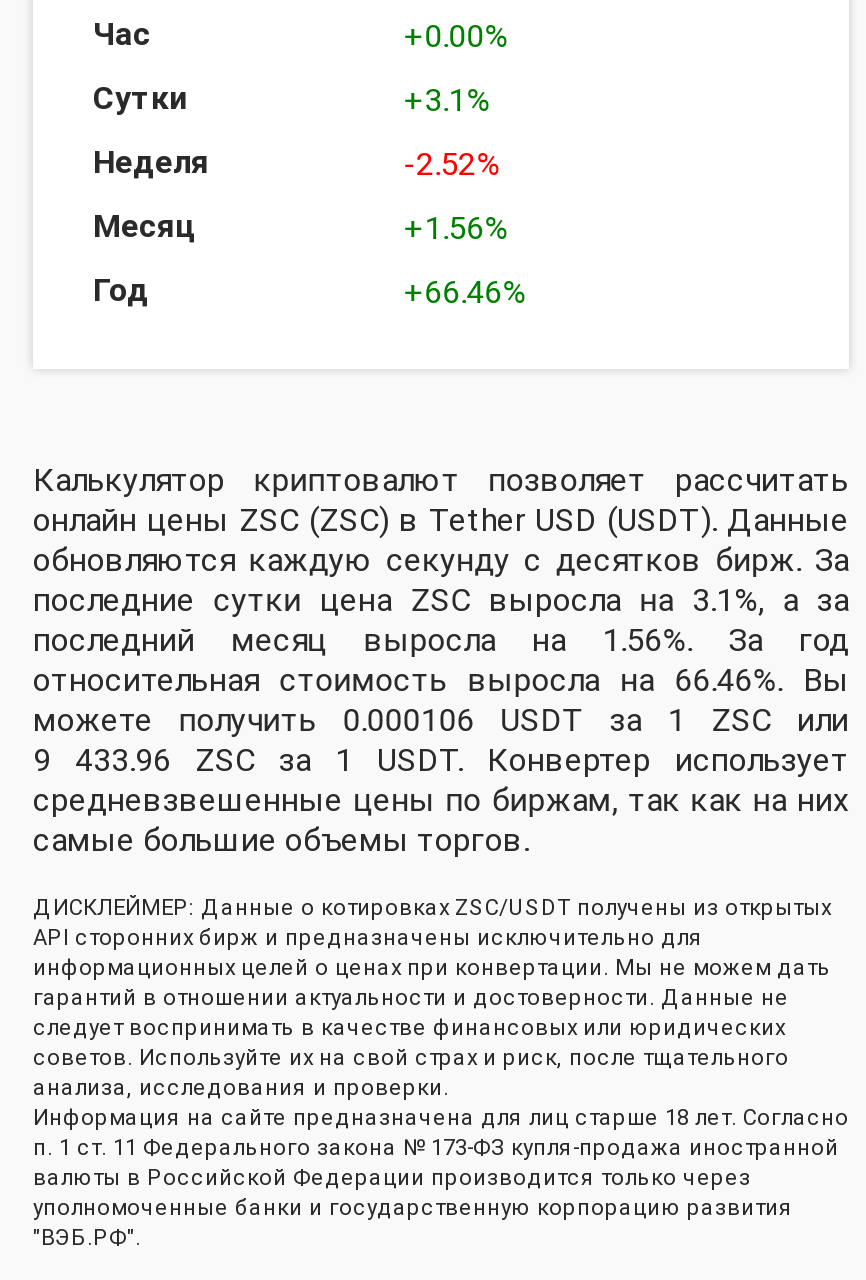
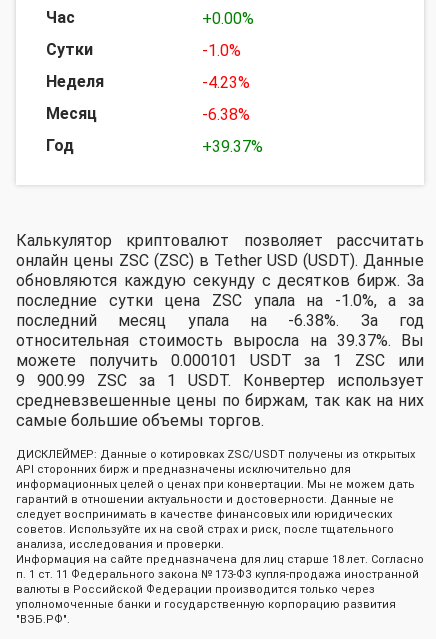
- +3.1%
+ -1.0%

- -2.52%
+ -4.23%

- +1.56%
+ -6.38%

- +66.46%
+ +39.37%

- последние сутки цена ZSC выросла на 3.1%, а за
+ последние сутки цена ZSC упала на -1.0%, а за

- последний месяц выросла на 1.56%. За год
+ последний месяц упала на -6.38%. За год

- относительная стоимость выросла на 66.46%. Вы
+ относительная стоимость выросла на 39.37%. Вы

- можете получить 0.000106 USDT за 1 ZSC или
+ можете получить 0.000101 USDT за 1 ZSC или

- 9 433.96 ZSC за 1 USDT. Конвертер использует
+ 9 900.99 ZSC за 1 USDT. Конвертер использует
